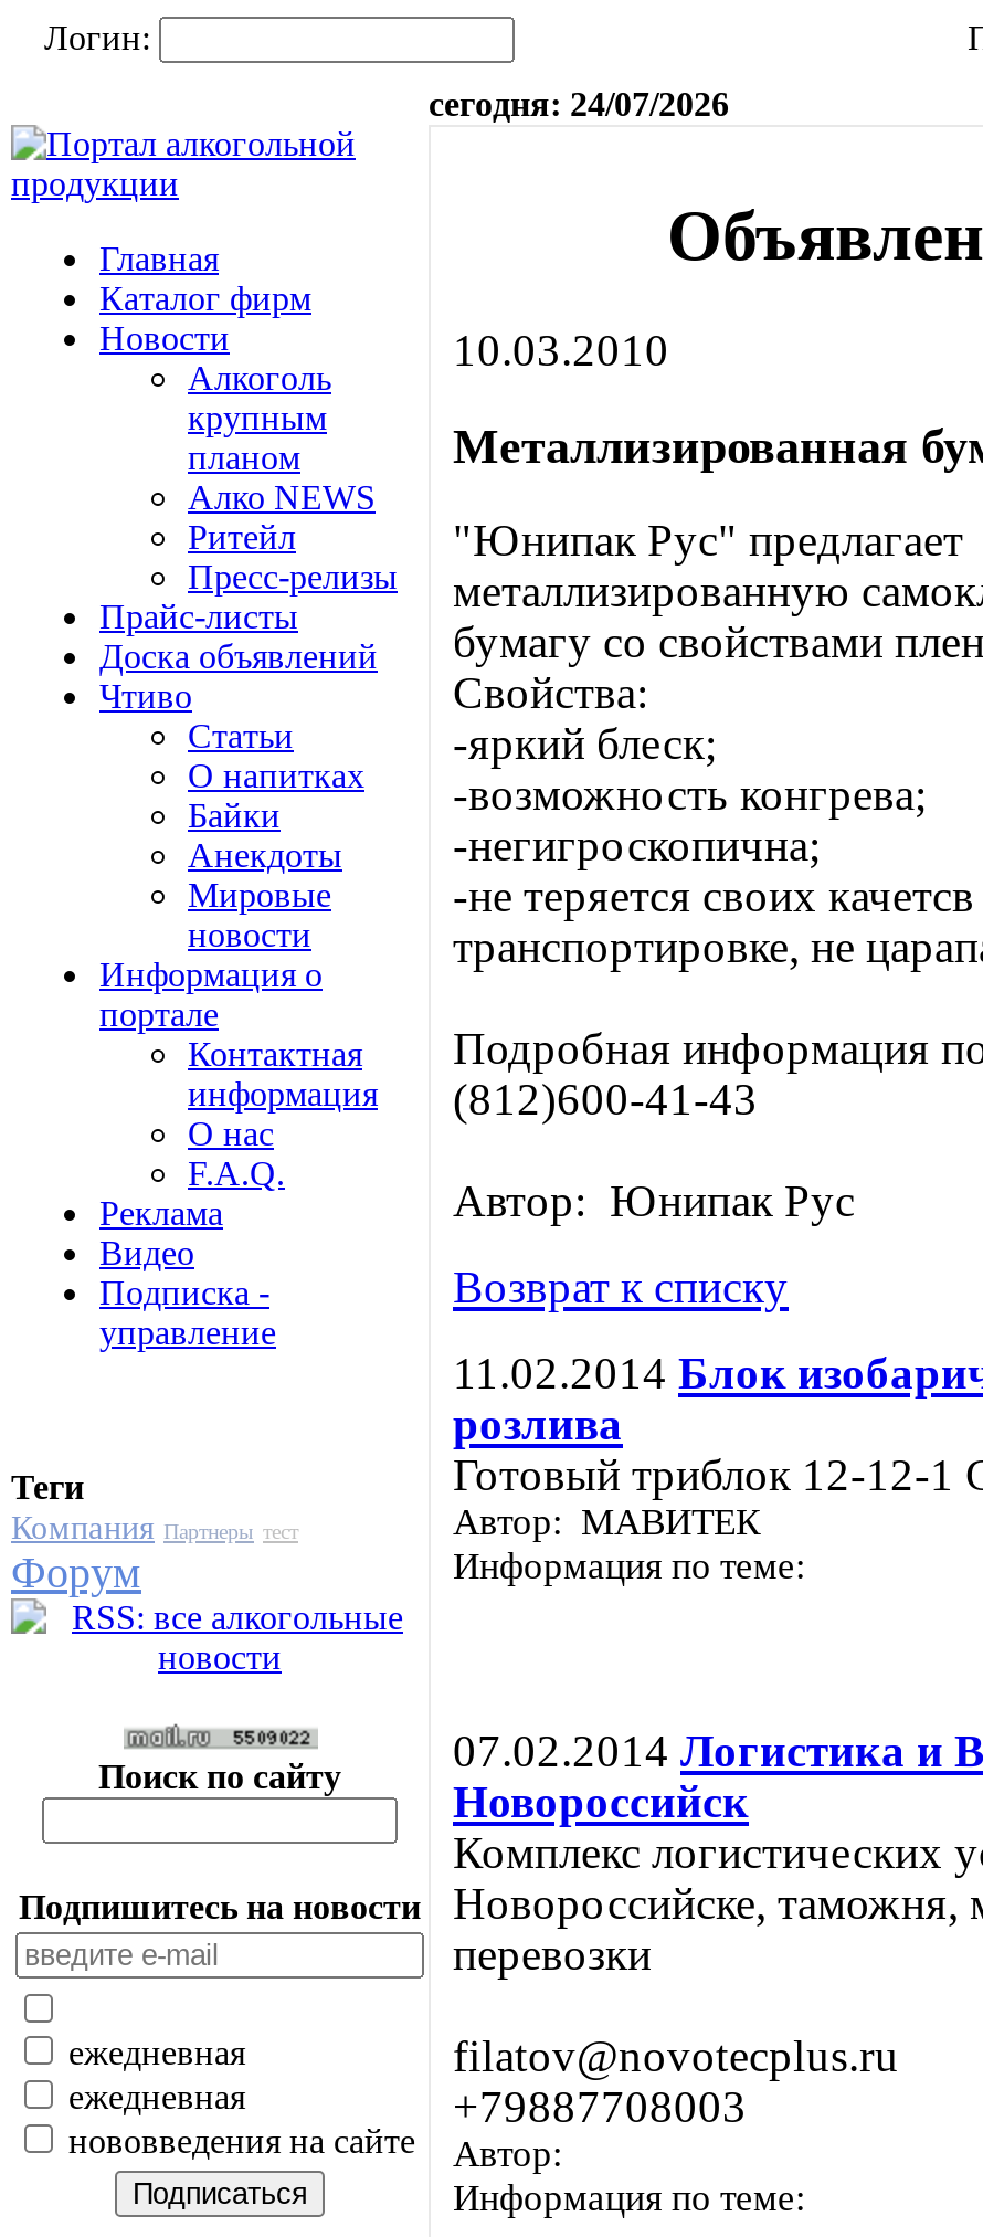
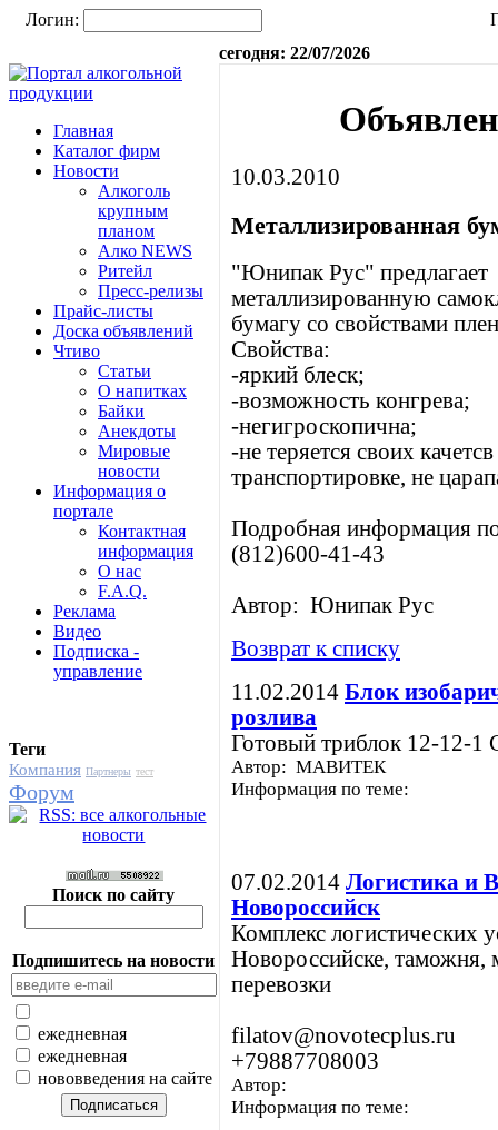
- сегодня: 24/07/2026
+ сегодня: 22/07/2026
